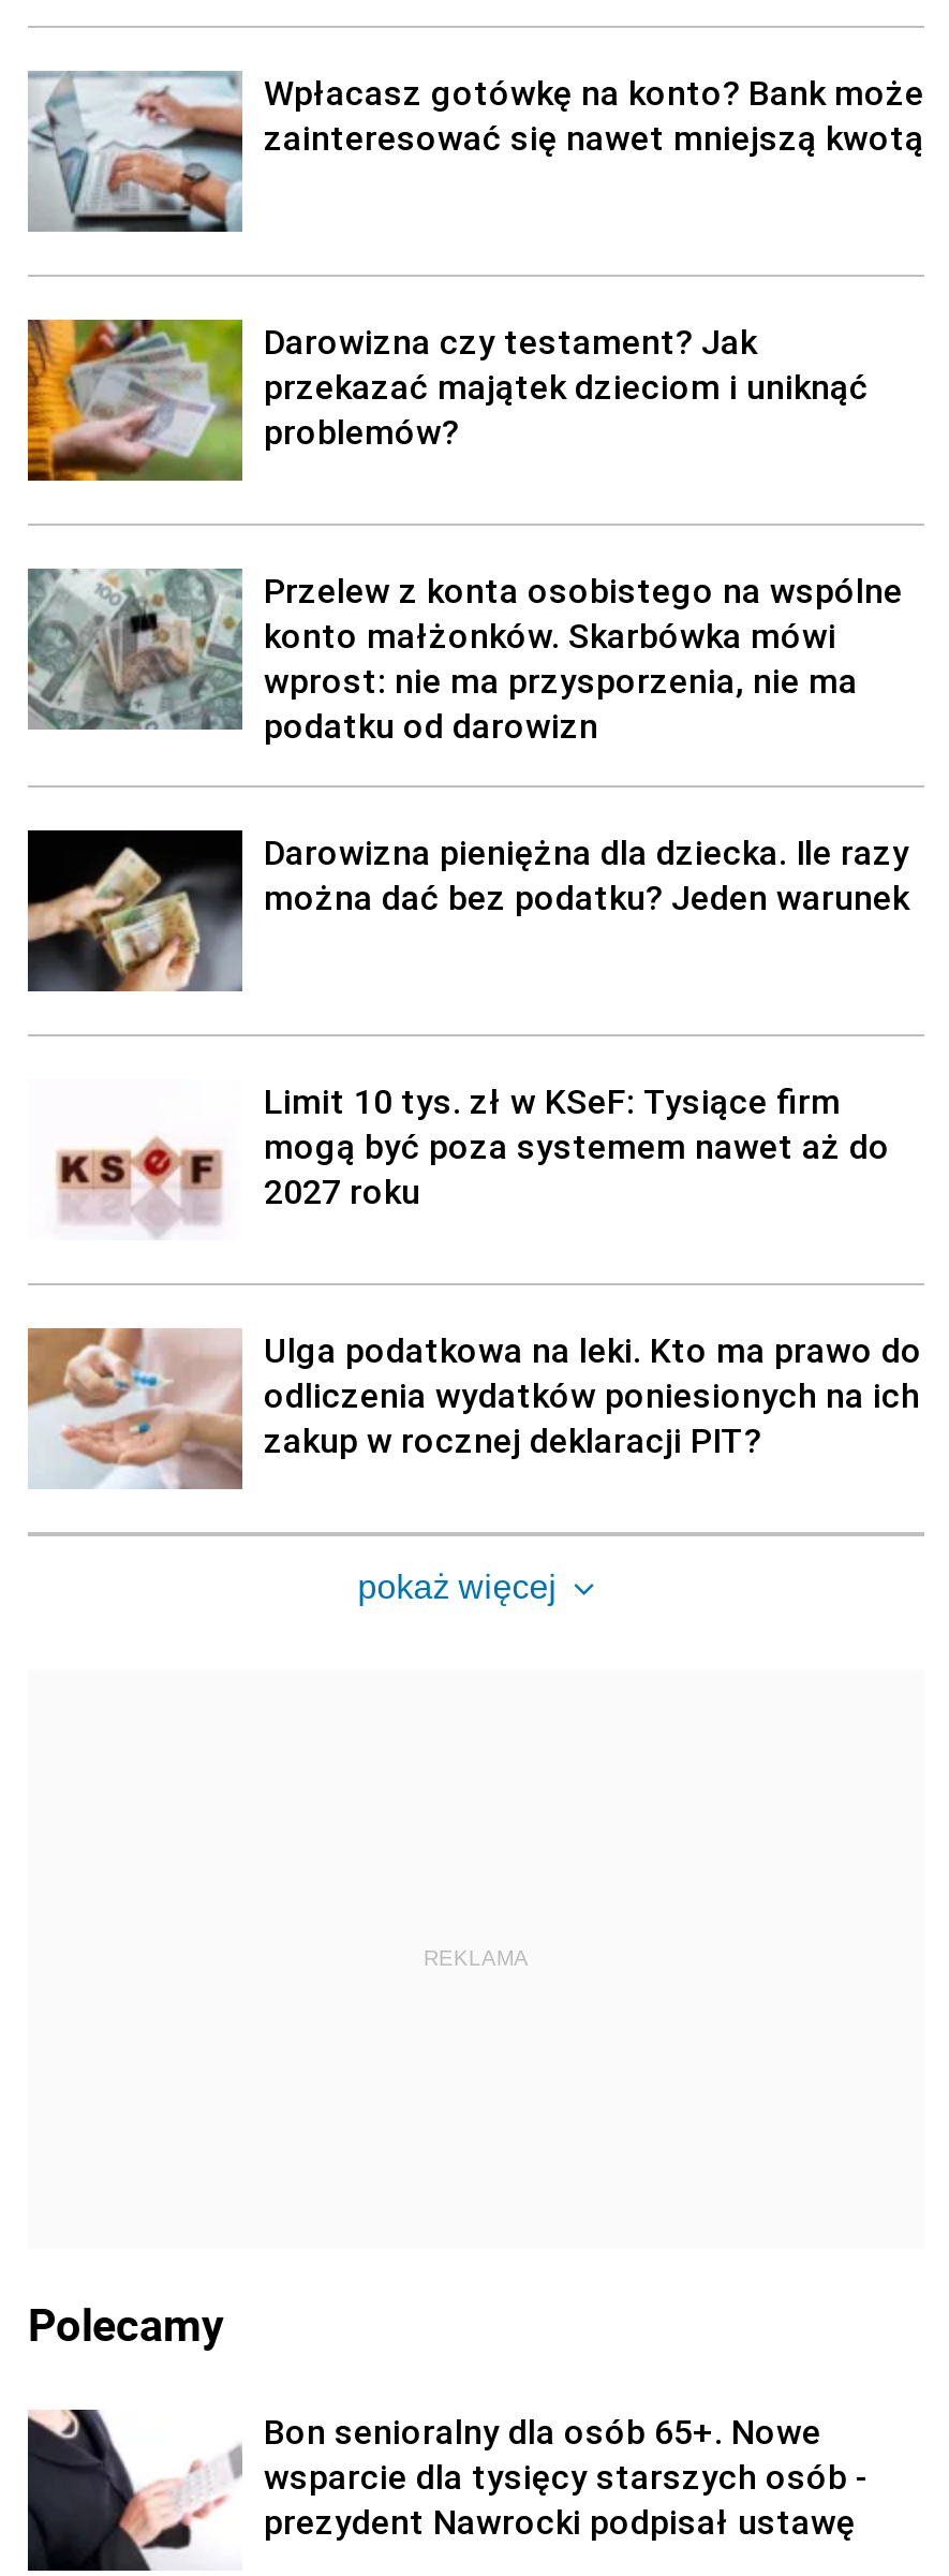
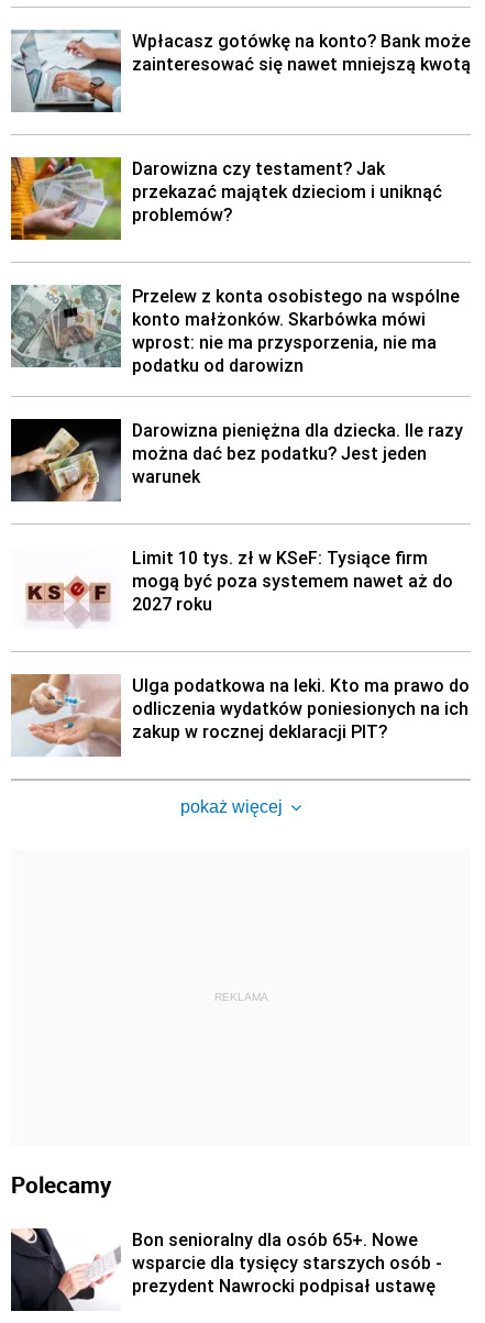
- można dać bez podatku? Jeden warunek
+ można dać bez podatku? Jest jeden
+ warunek
